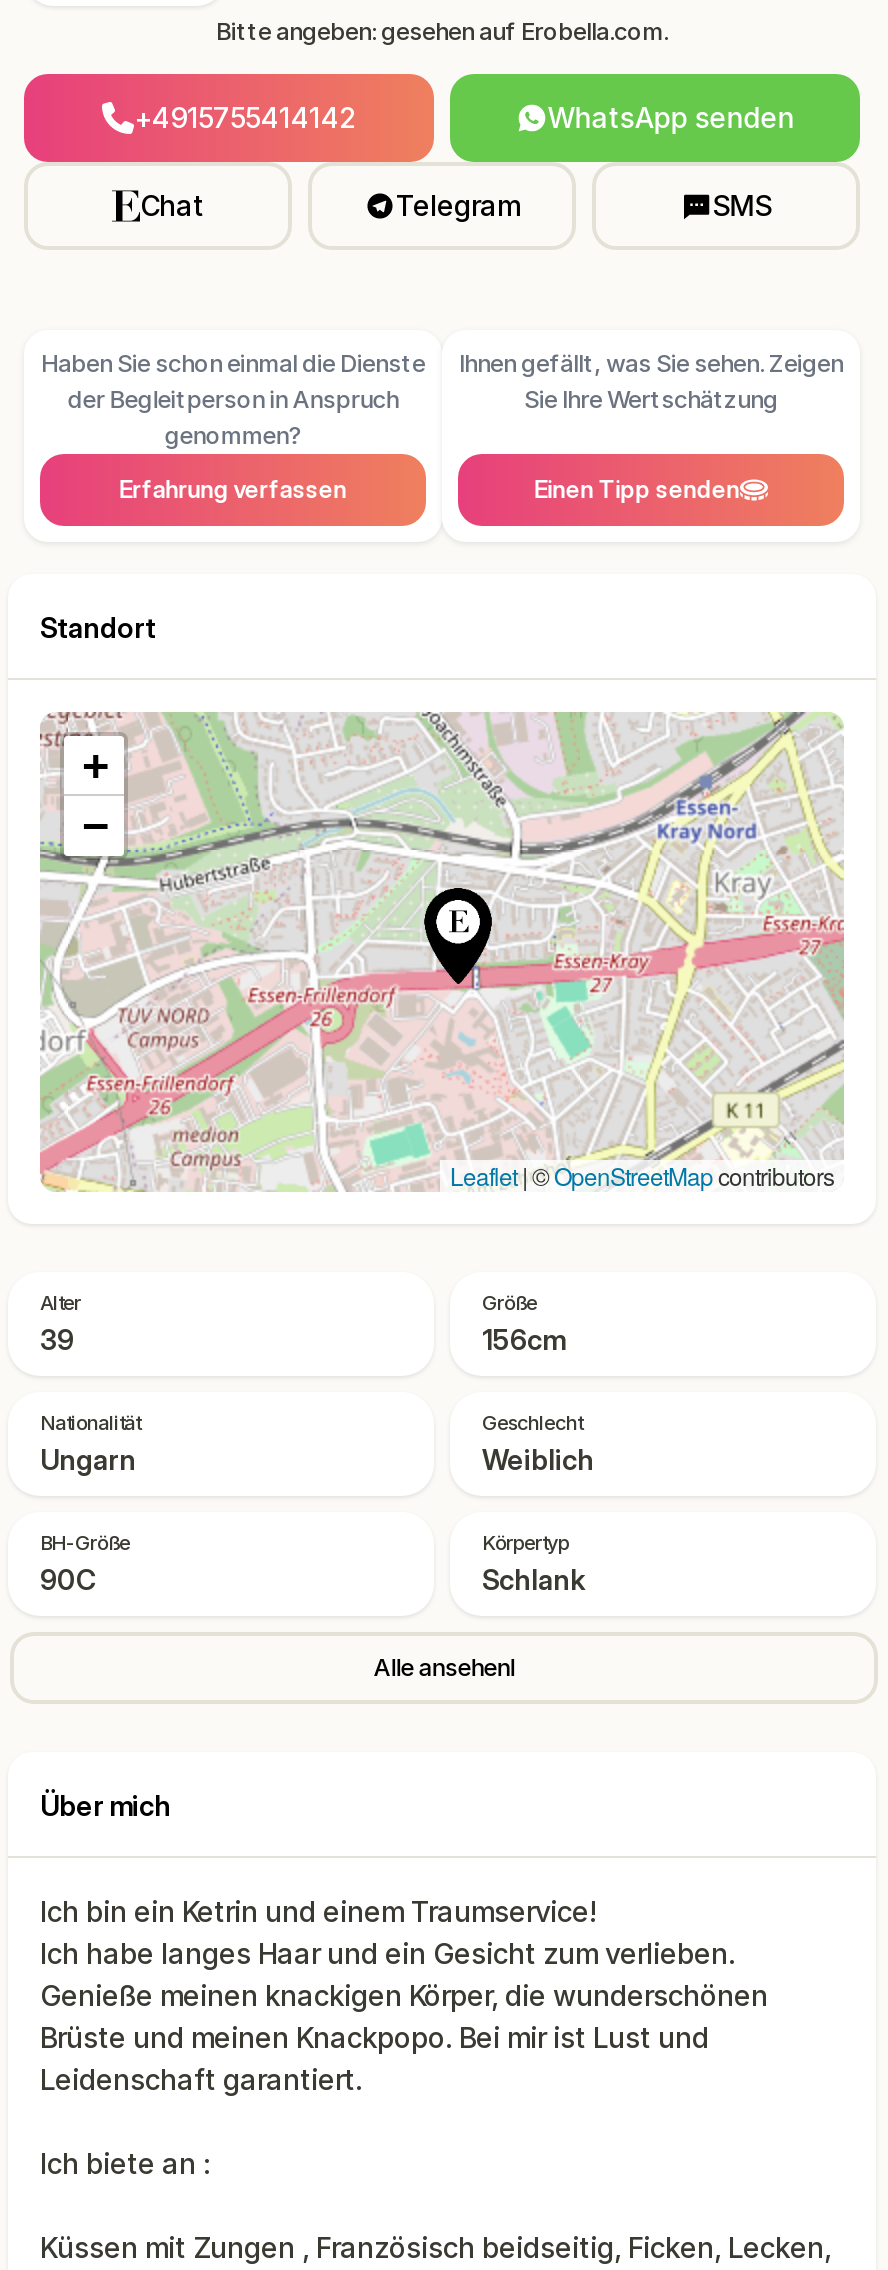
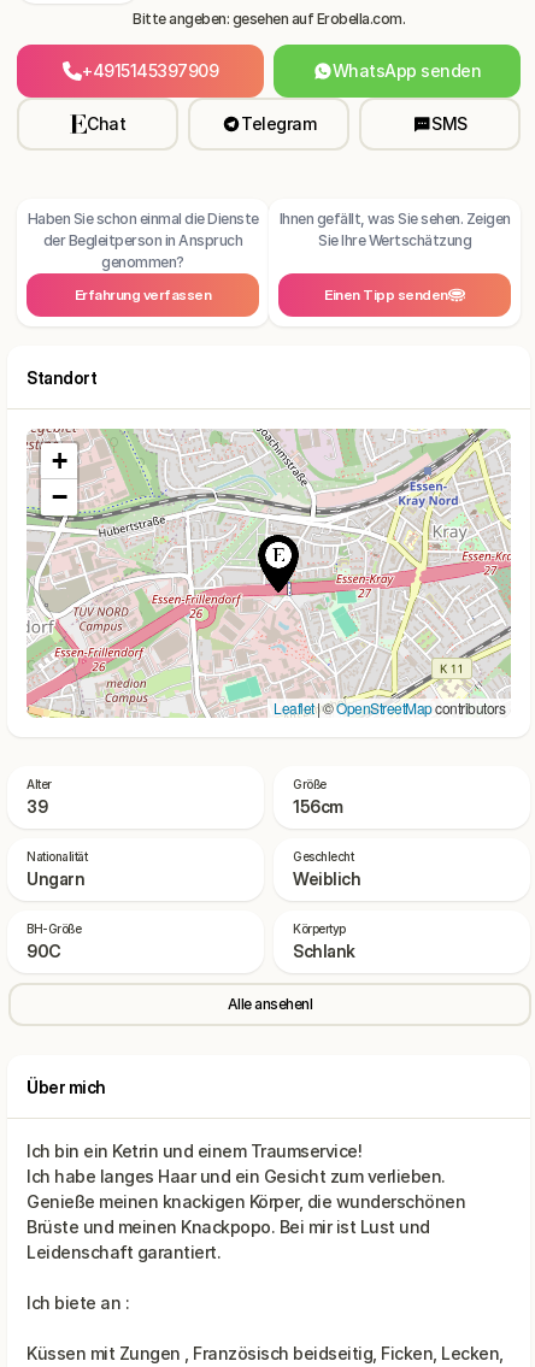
- +4915755414142
+ +4915145397909
